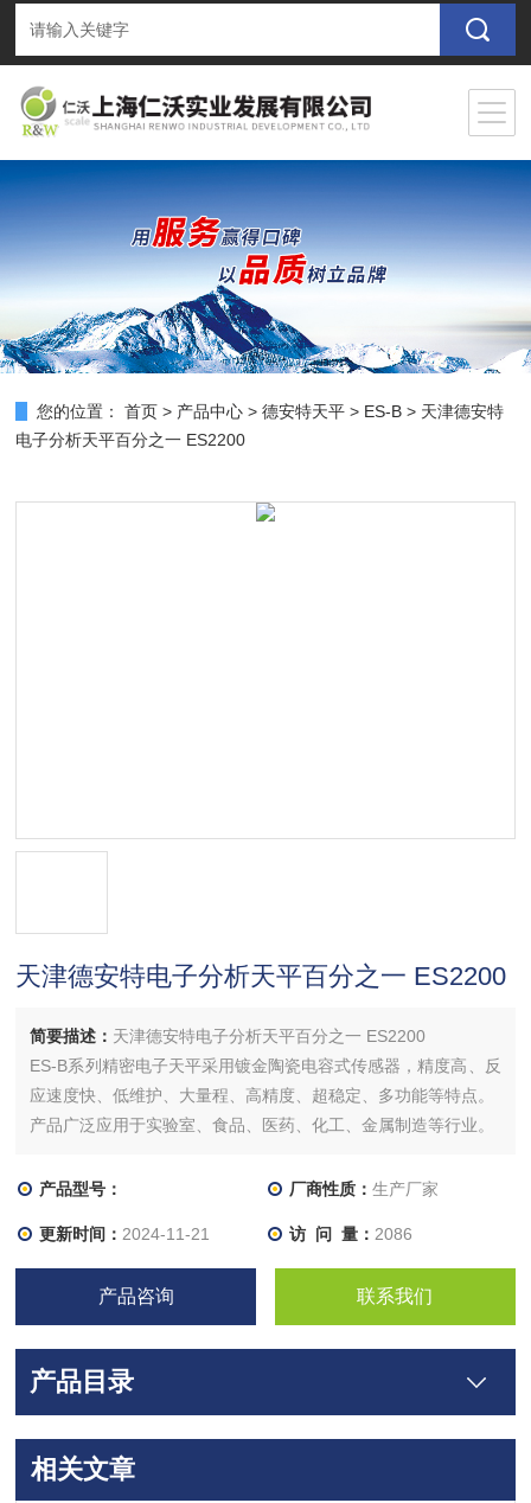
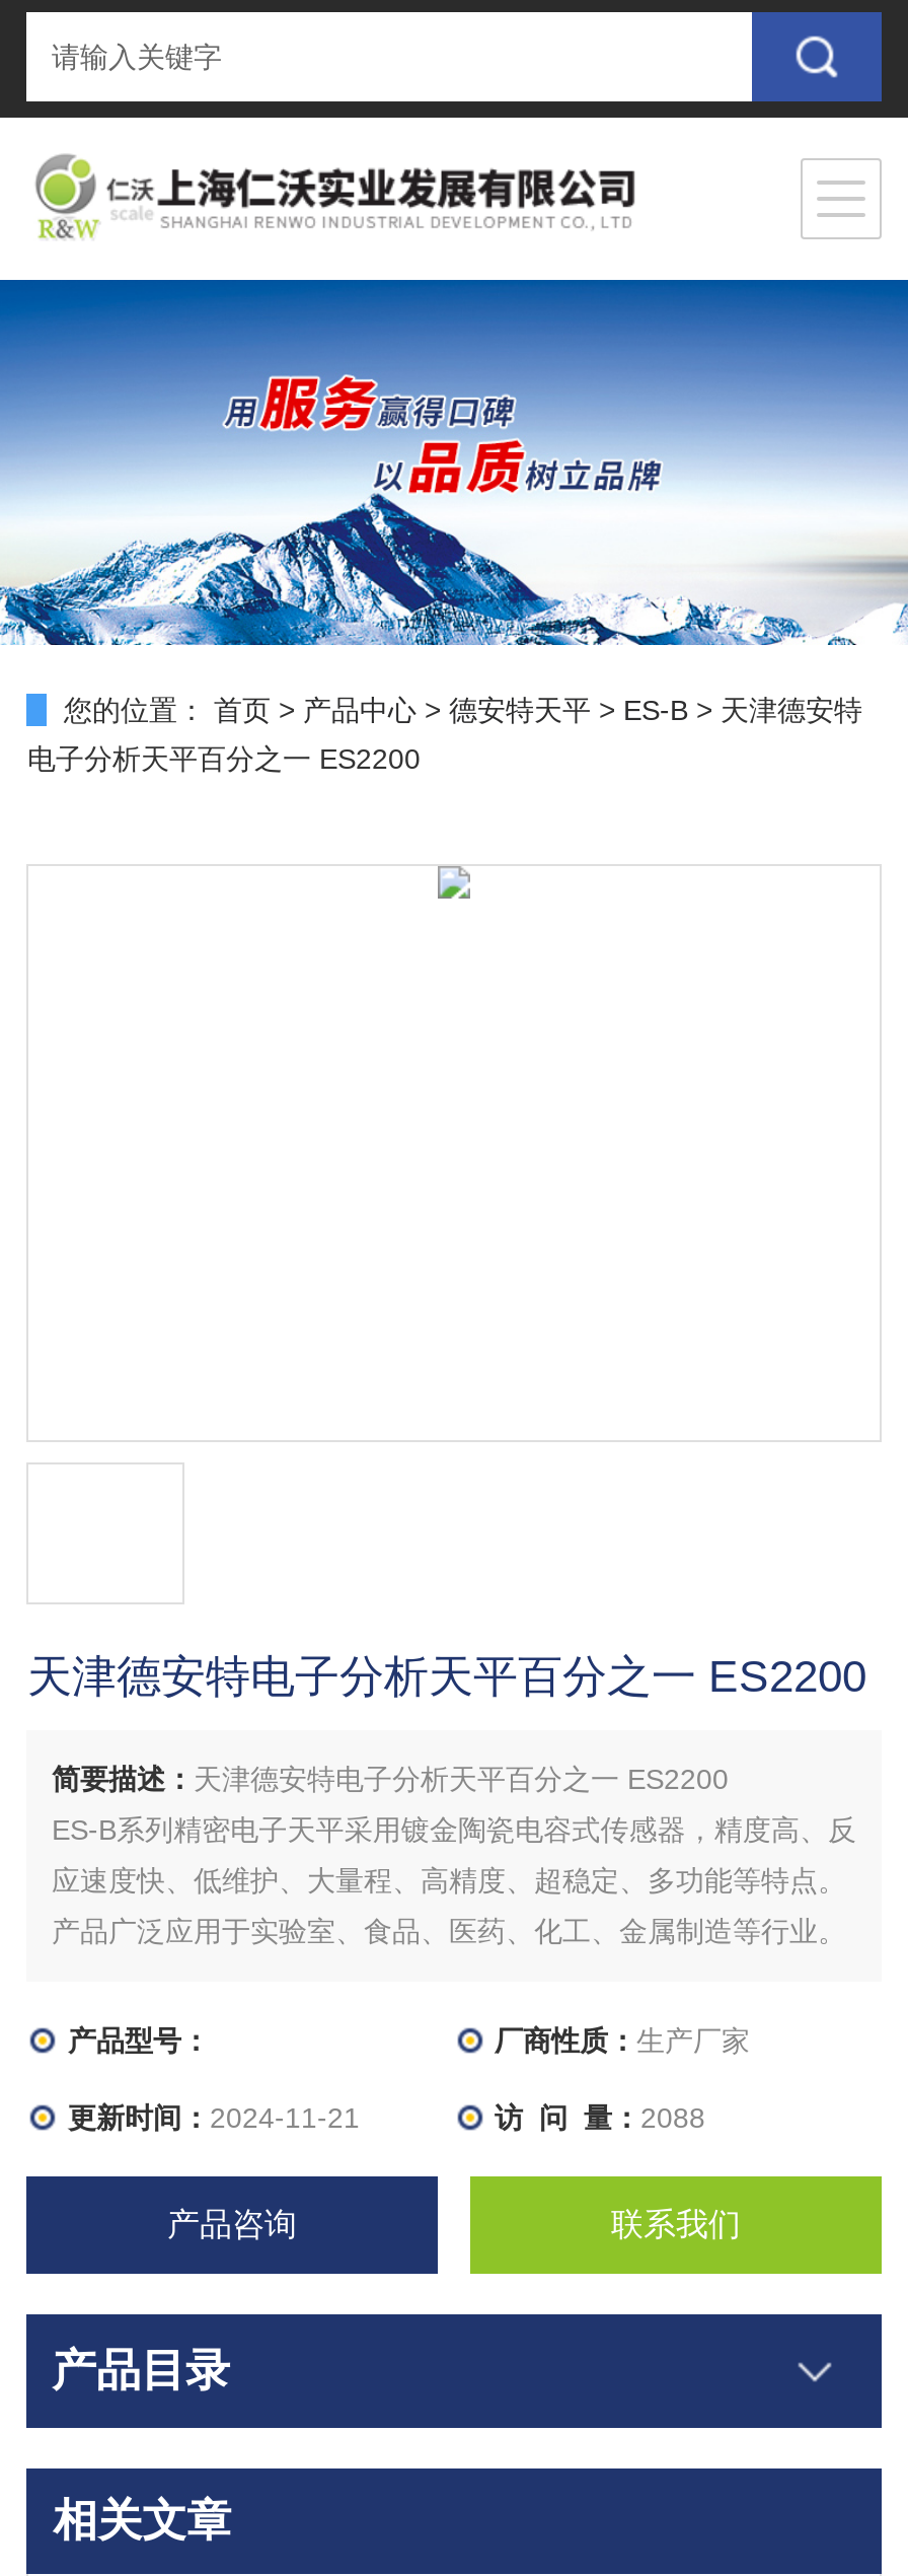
- 访 问 量：2086
+ 访 问 量：2088
